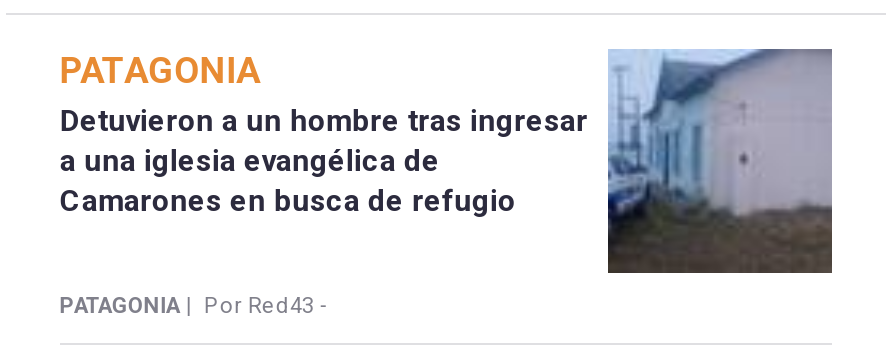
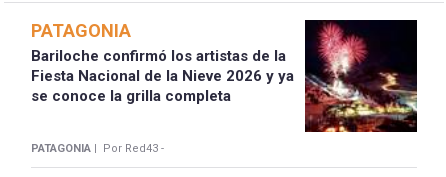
- [image]
- Detuvieron a un hombre tras ingresar
- a una iglesia evangélica de
- Camarones en busca de refugio
+ [image]
+ Bariloche confirmó los artistas de la
+ Fiesta Nacional de la Nieve 2026 y ya
+ se conoce la grilla completa
